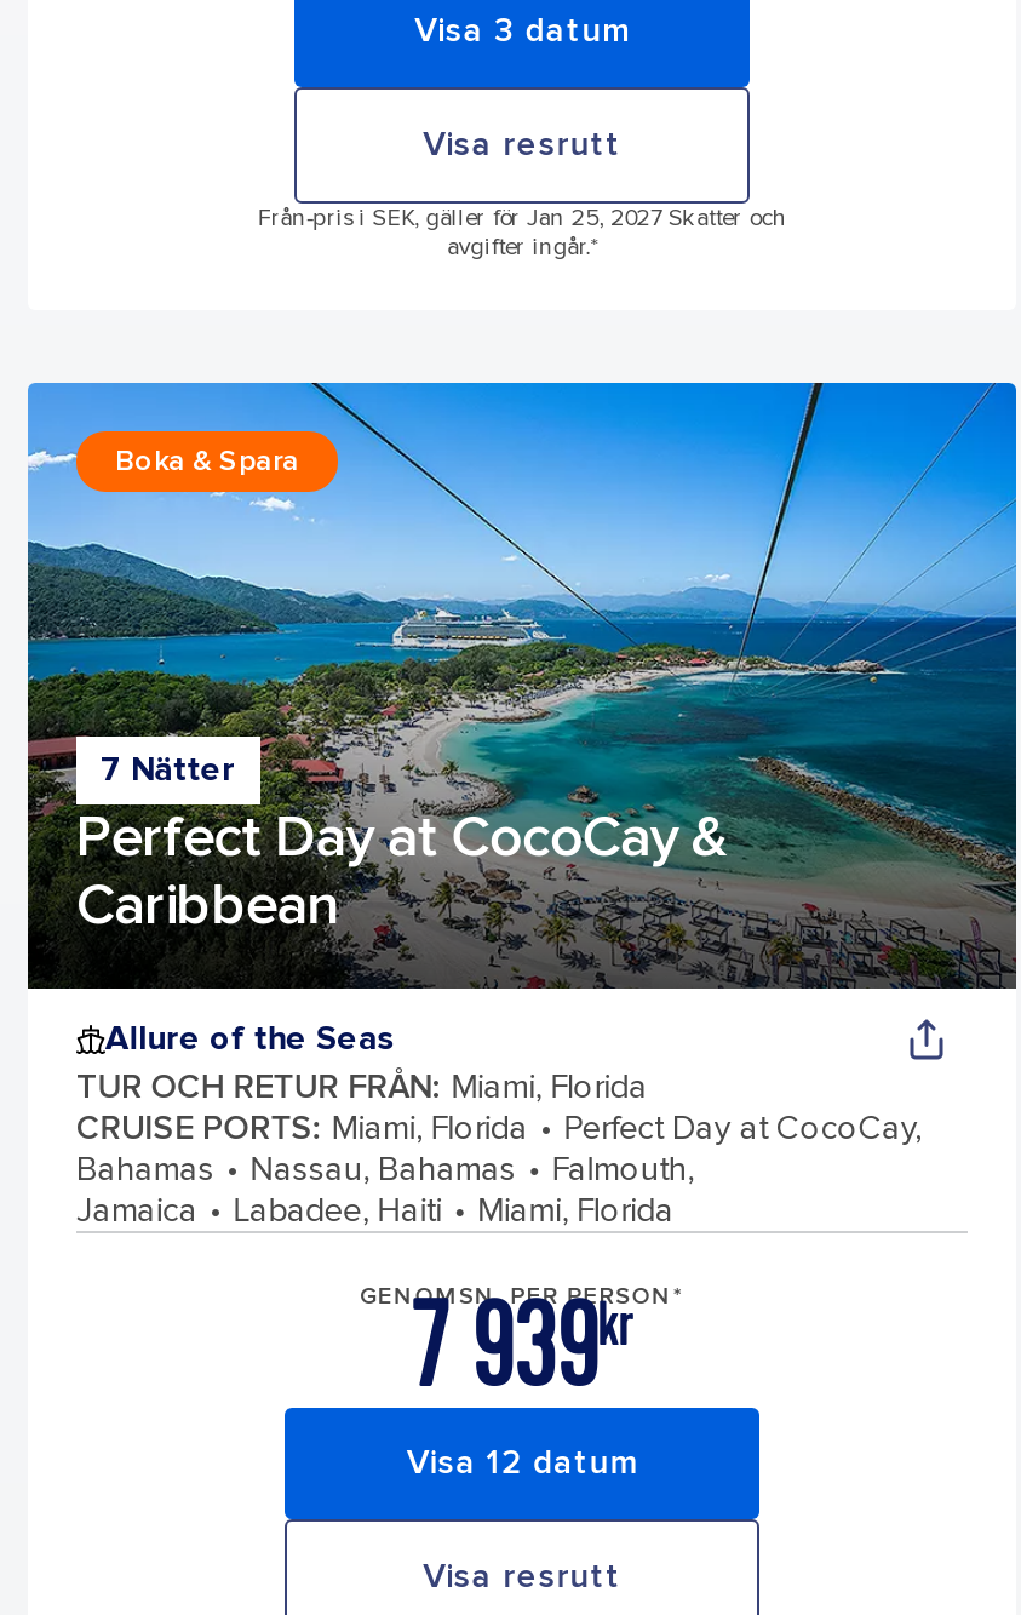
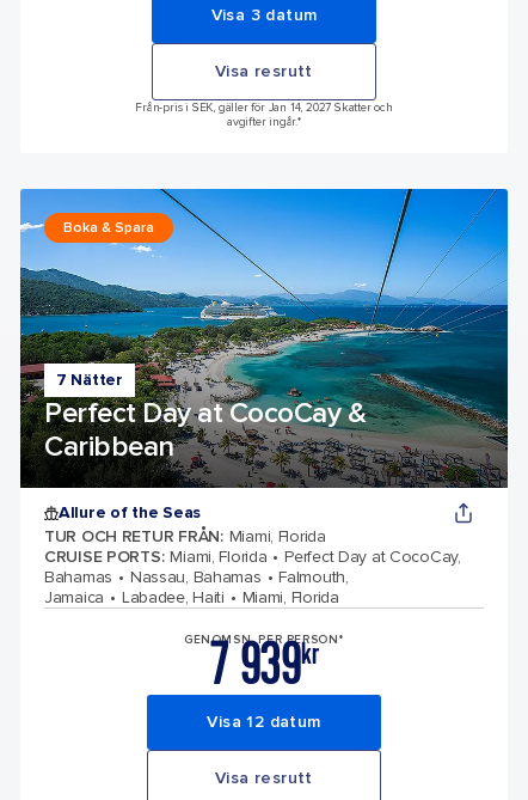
- Från-pris i SEK, gäller för Jan 25, 2027 Skatter och
+ Från-pris i SEK, gäller för Jan 14, 2027 Skatter och
